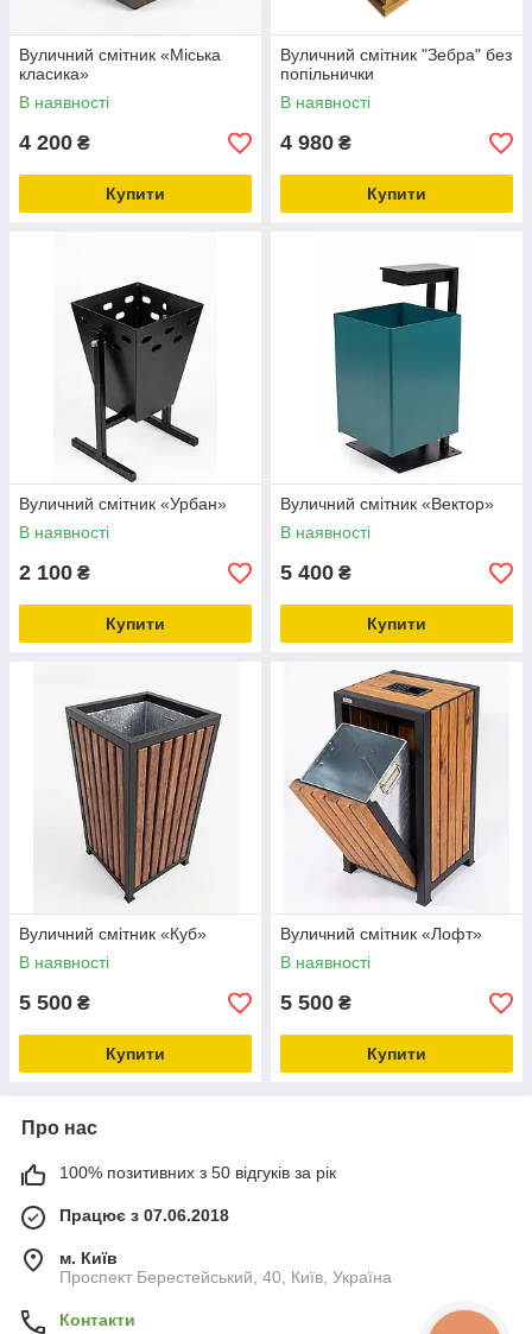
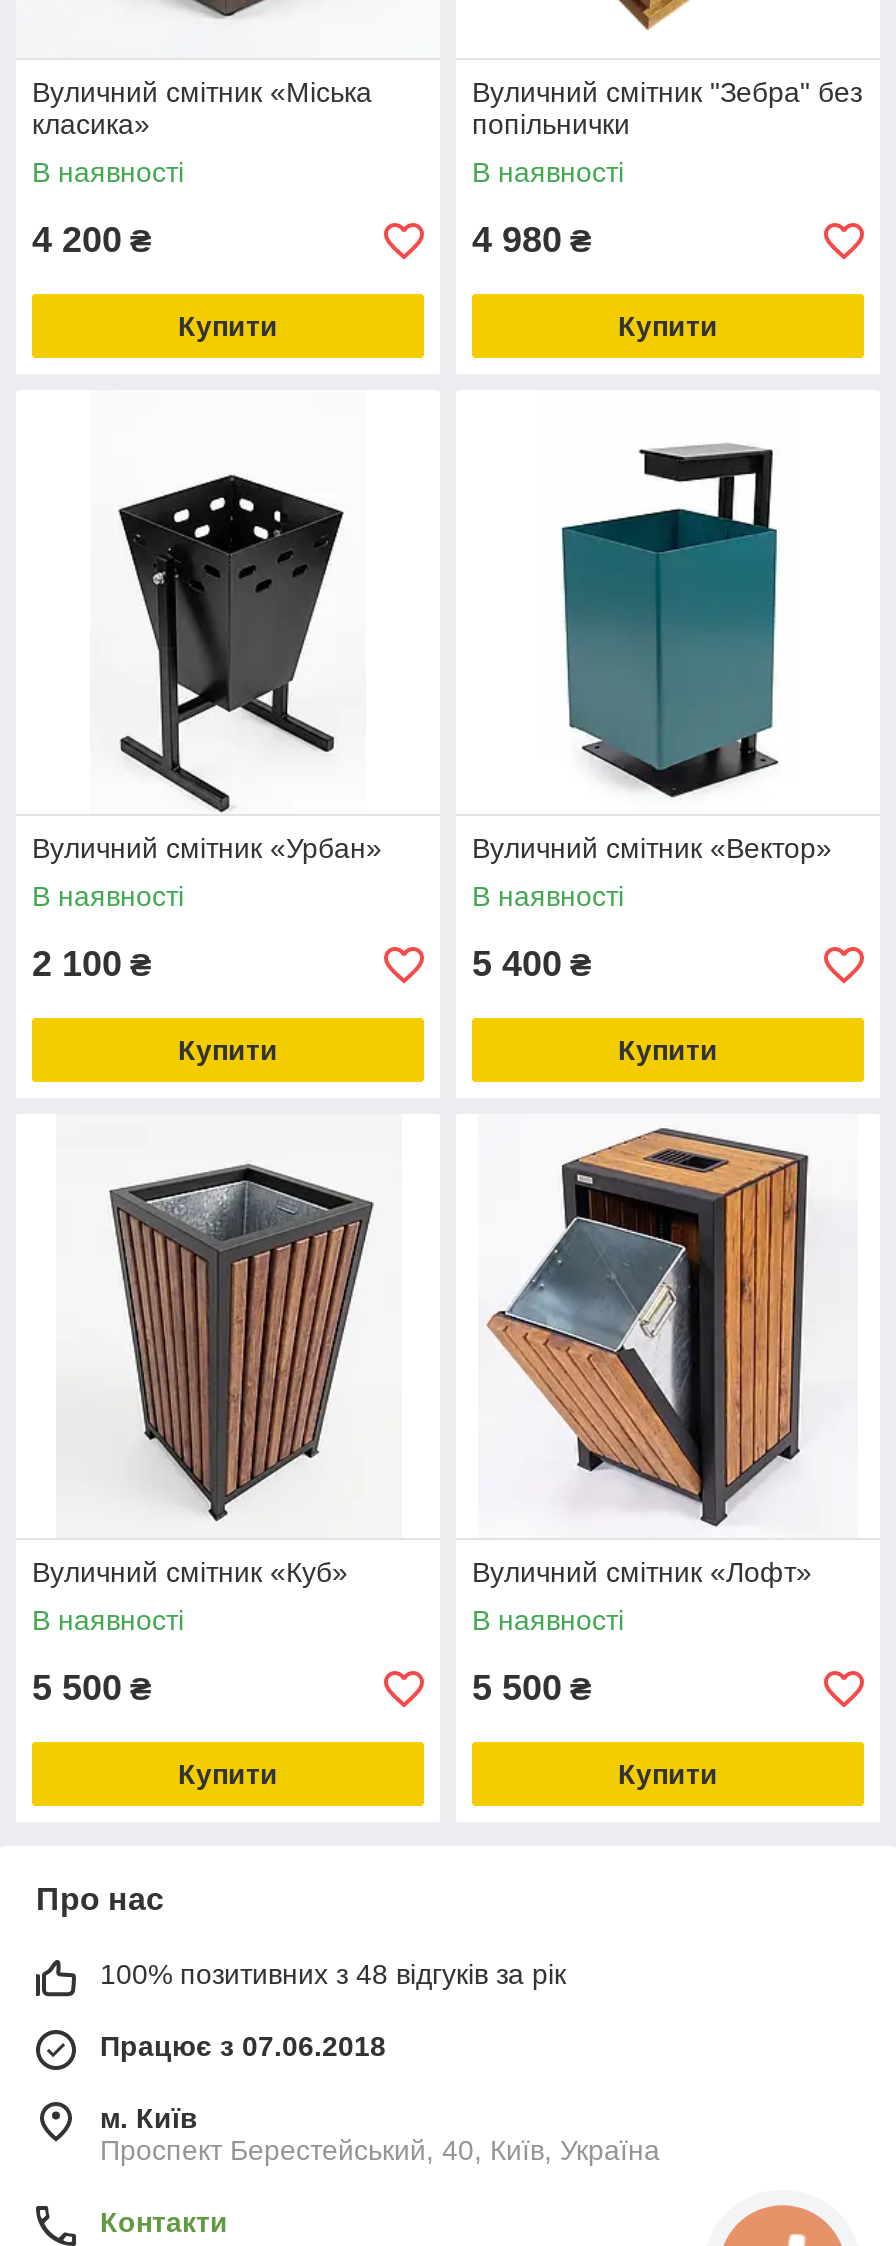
- 100% позитивних з 50 відгуків за рік
+ 100% позитивних з 48 відгуків за рік
